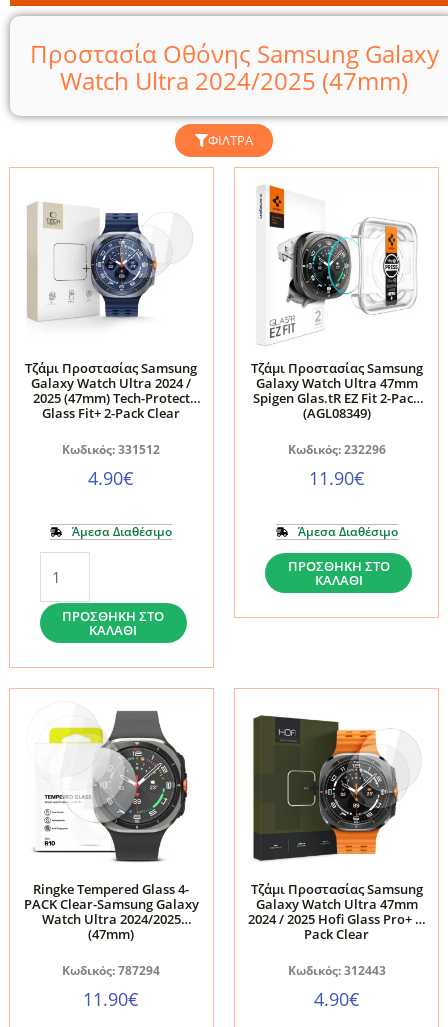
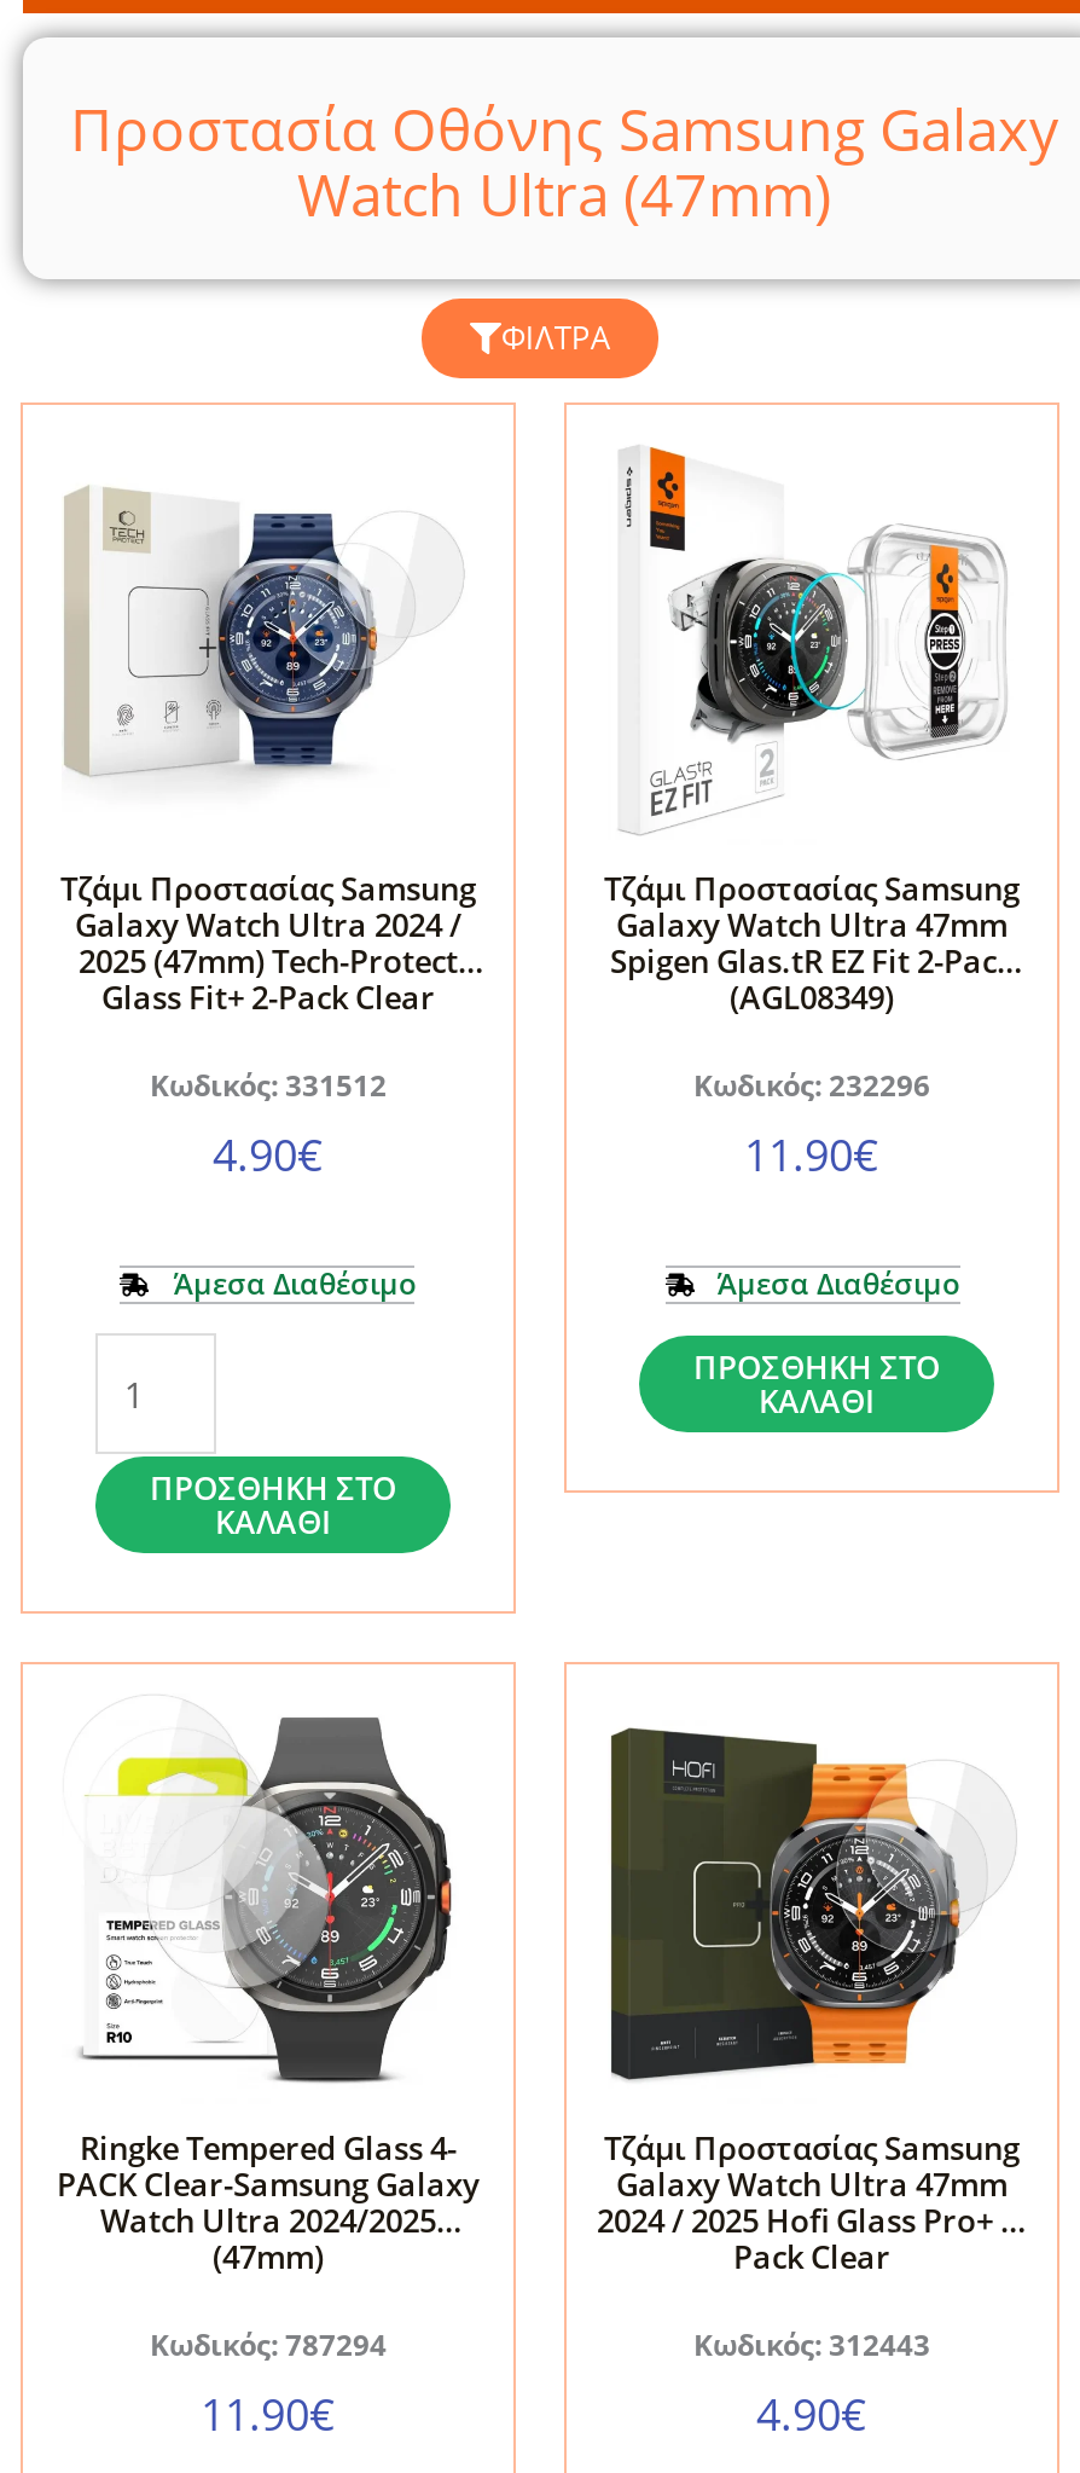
- Watch Ultra 2024/2025 (47mm)
+ Watch Ultra (47mm)
